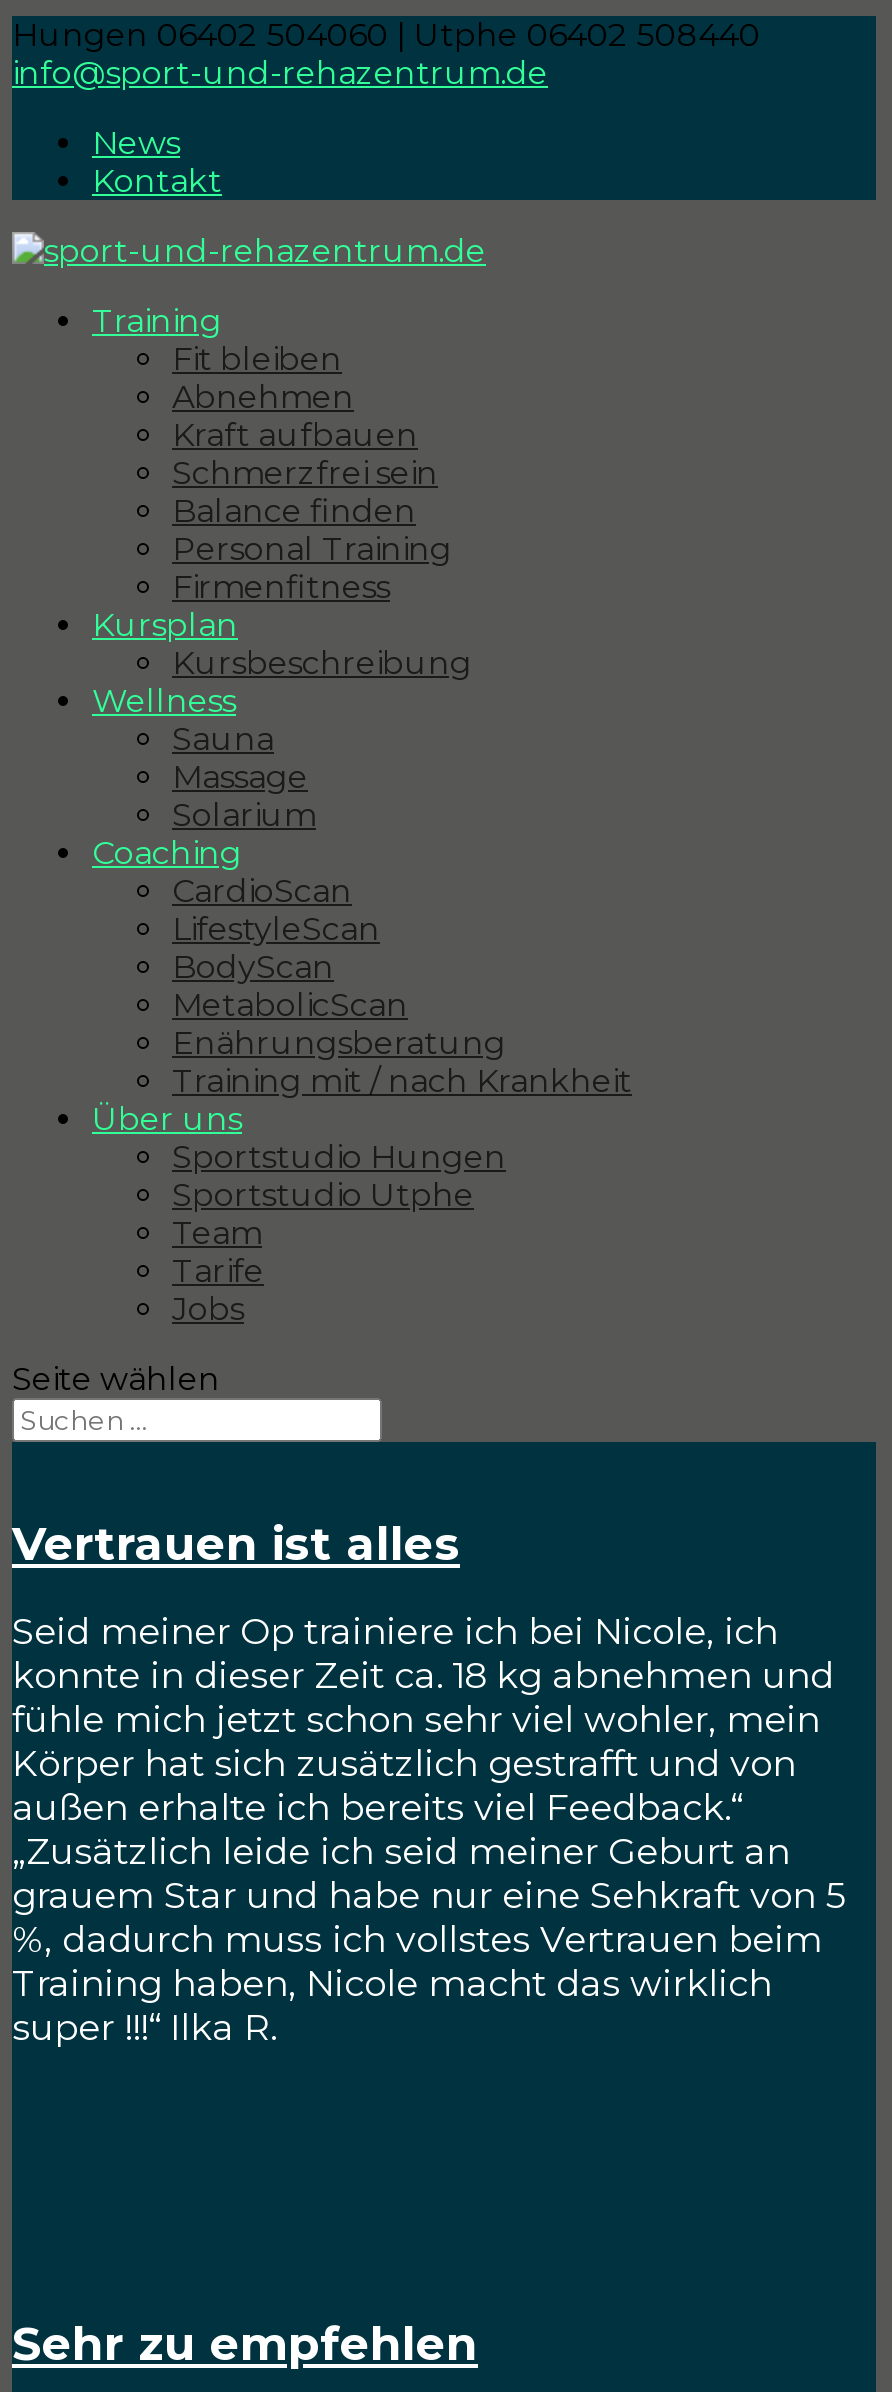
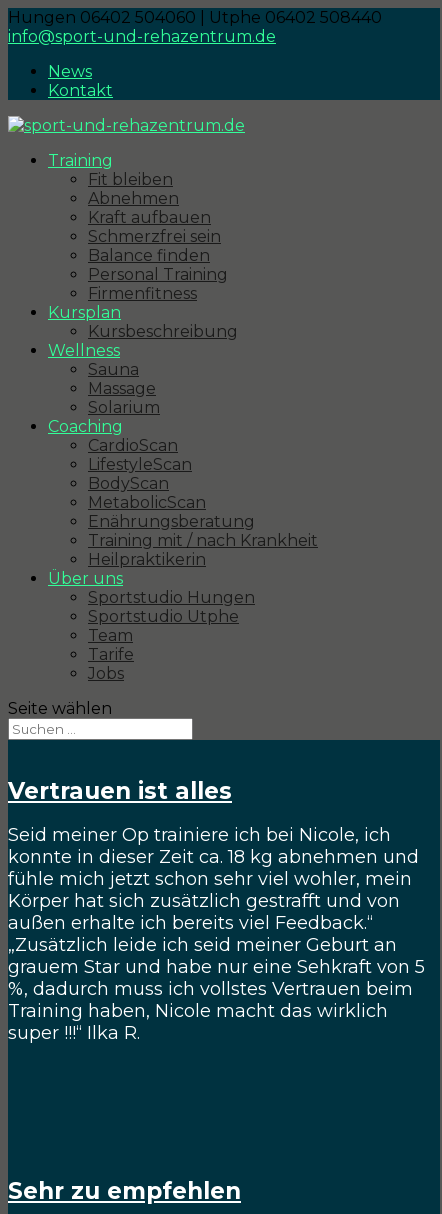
+ Heilpraktikerin
